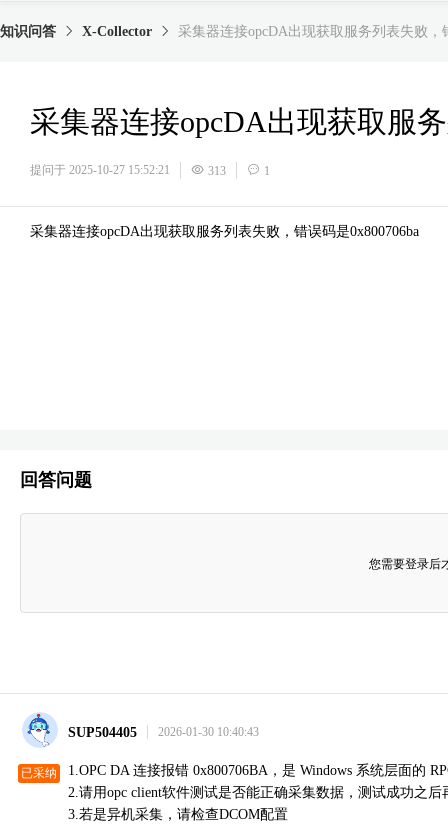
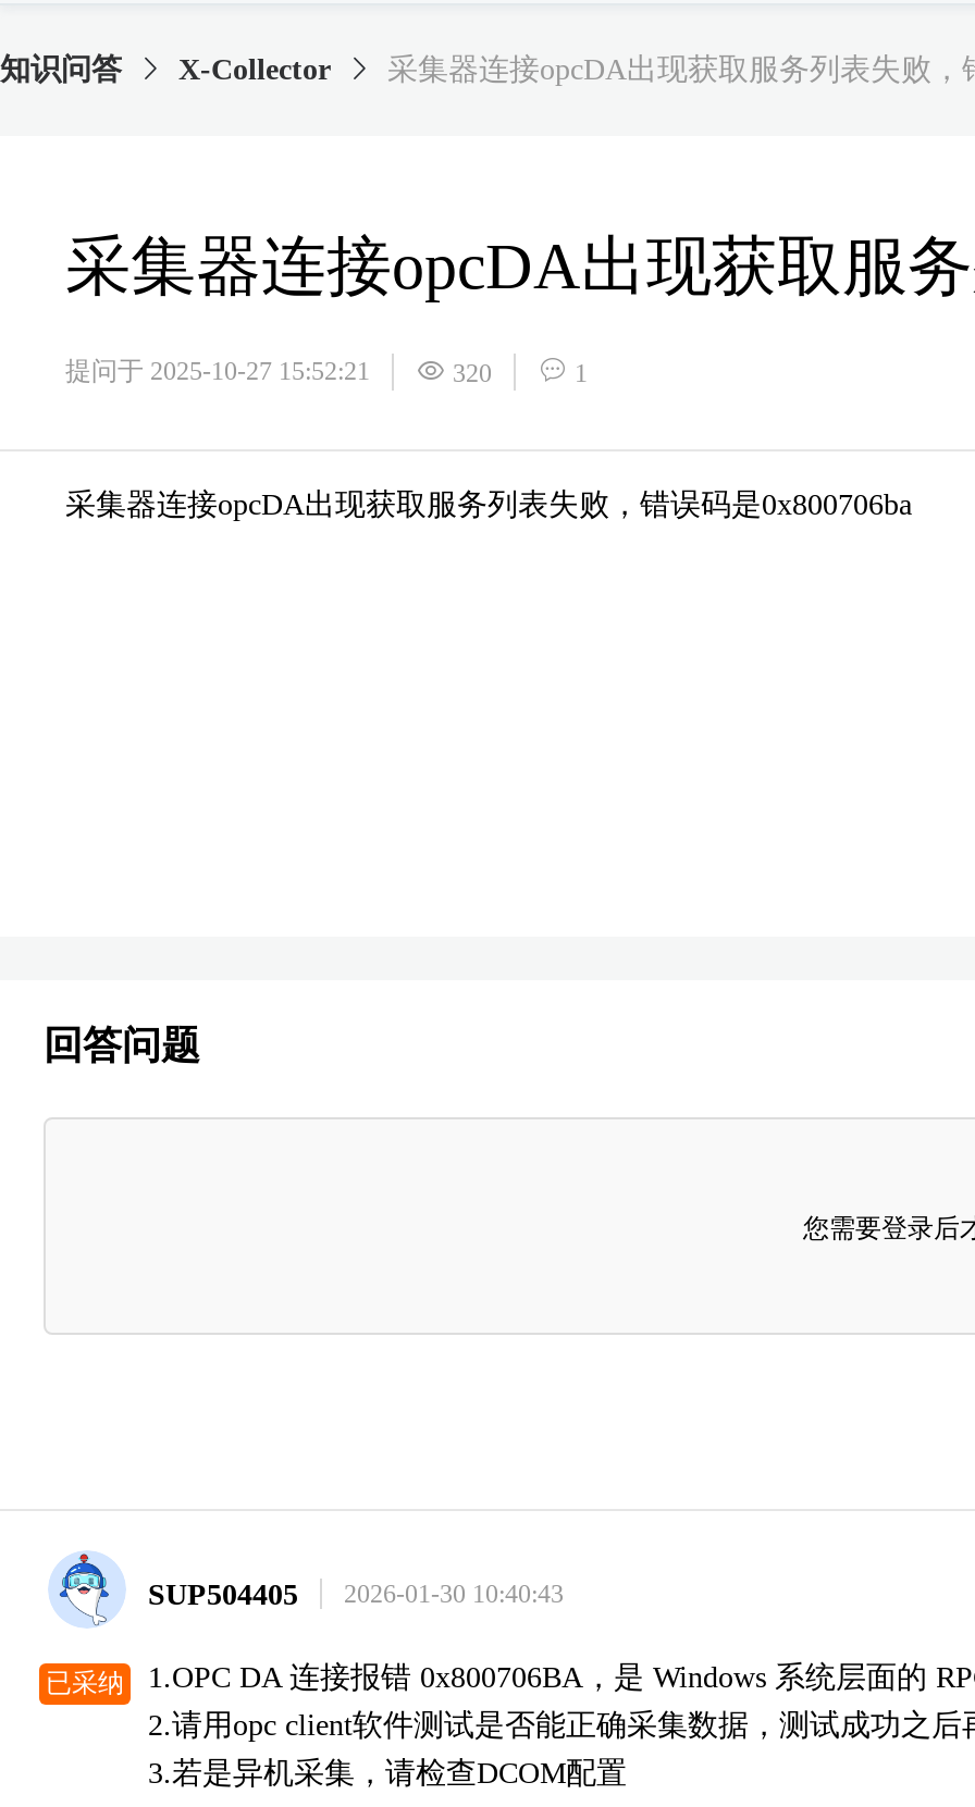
- 313
+ 320
